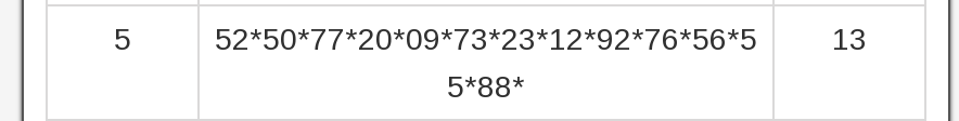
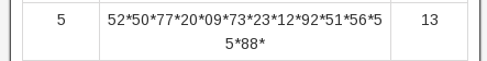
- 52*50*77*20*09*73*23*12*92*76*56*5
+ 52*50*77*20*09*73*23*12*92*51*56*5
